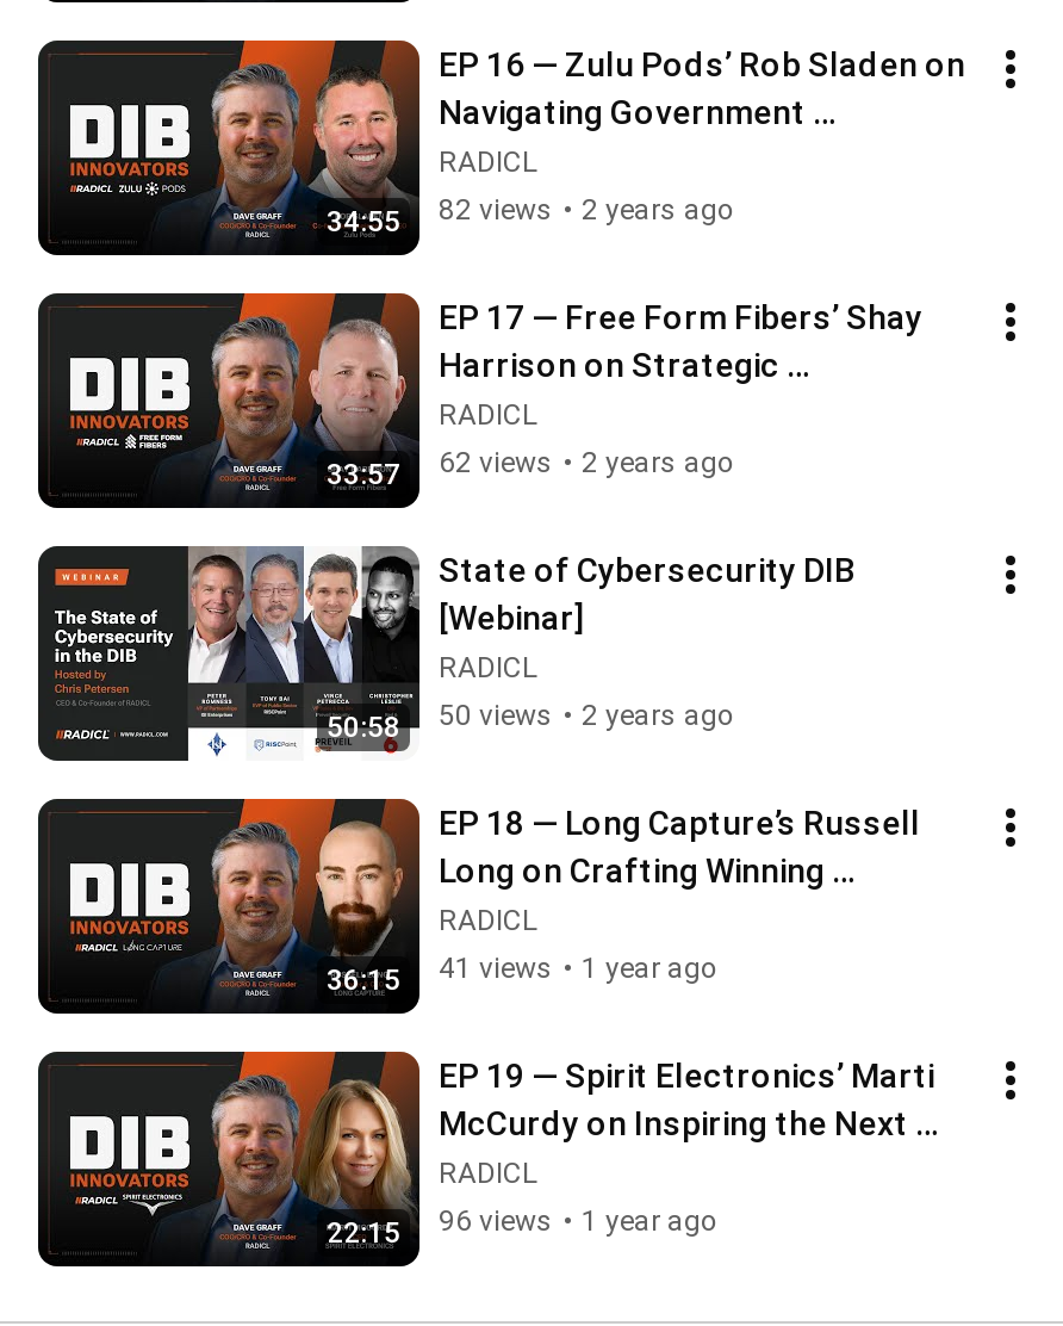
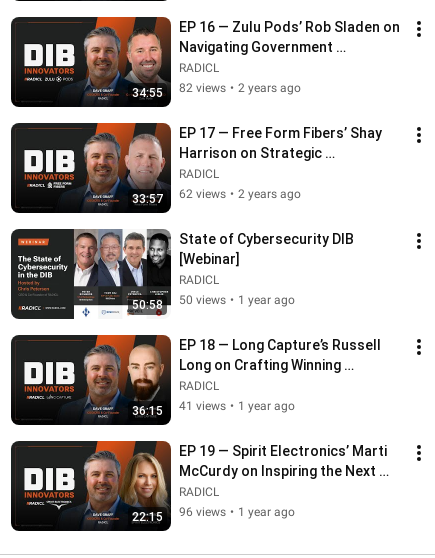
- 50 views • 2 years ago
+ 50 views • 1 year ago
